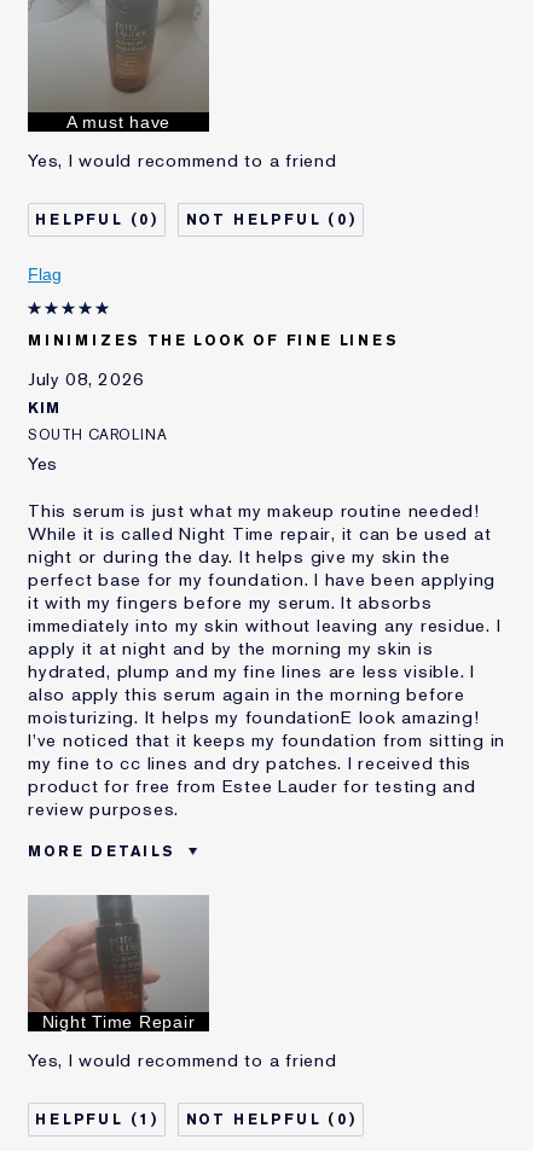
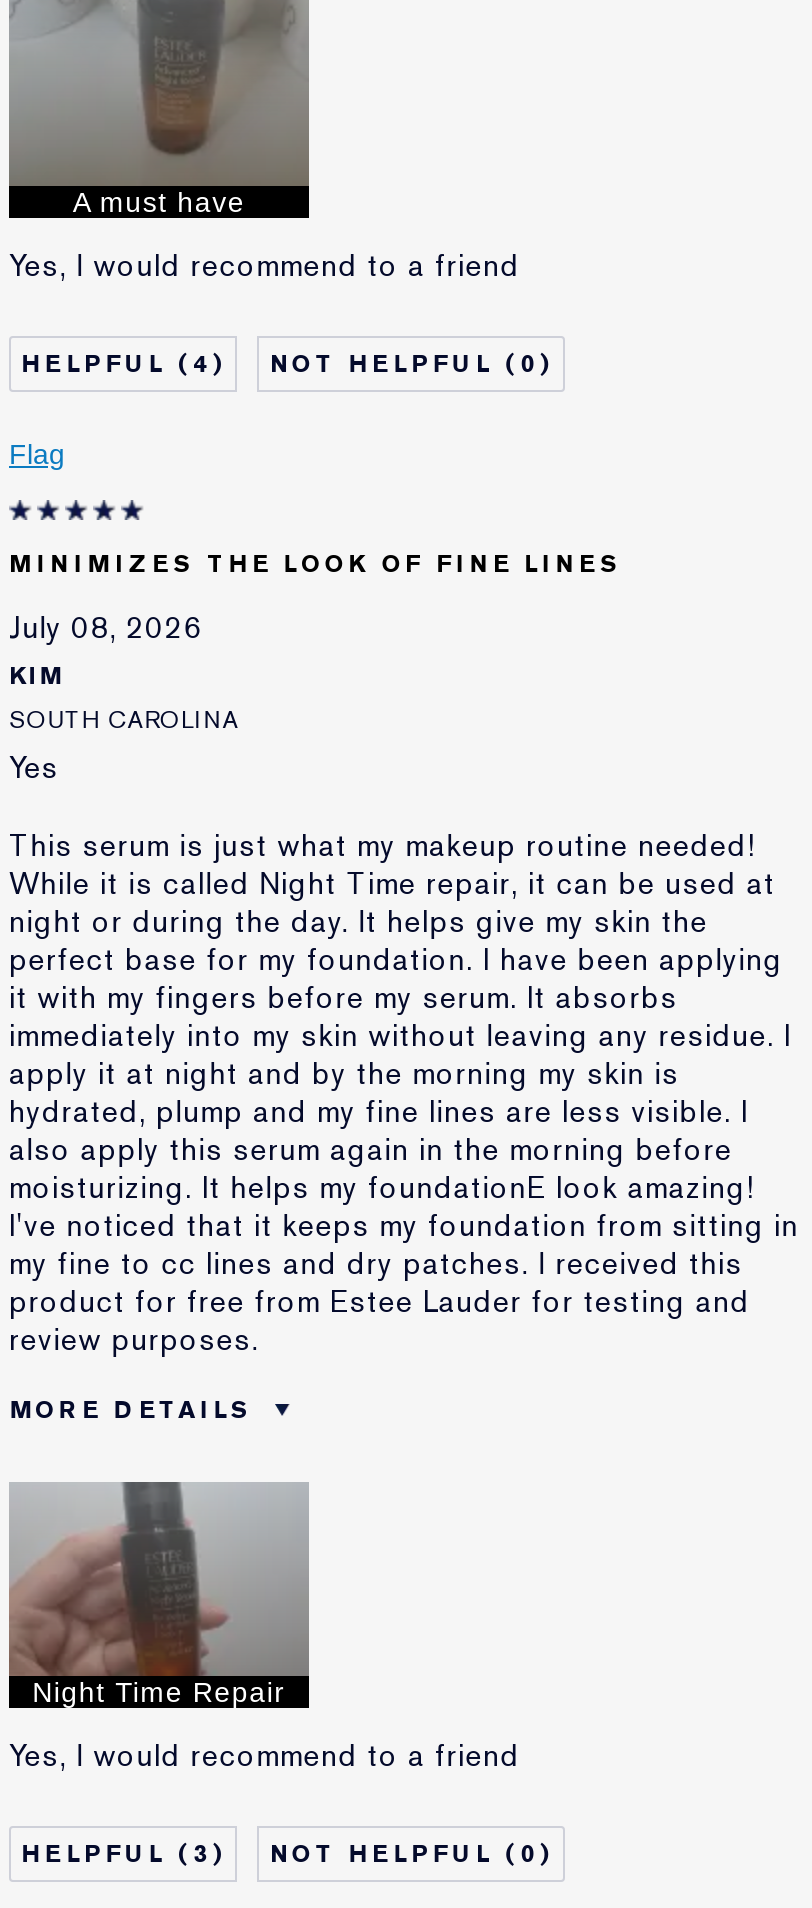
- 0
+ 4

- 1
+ 3
